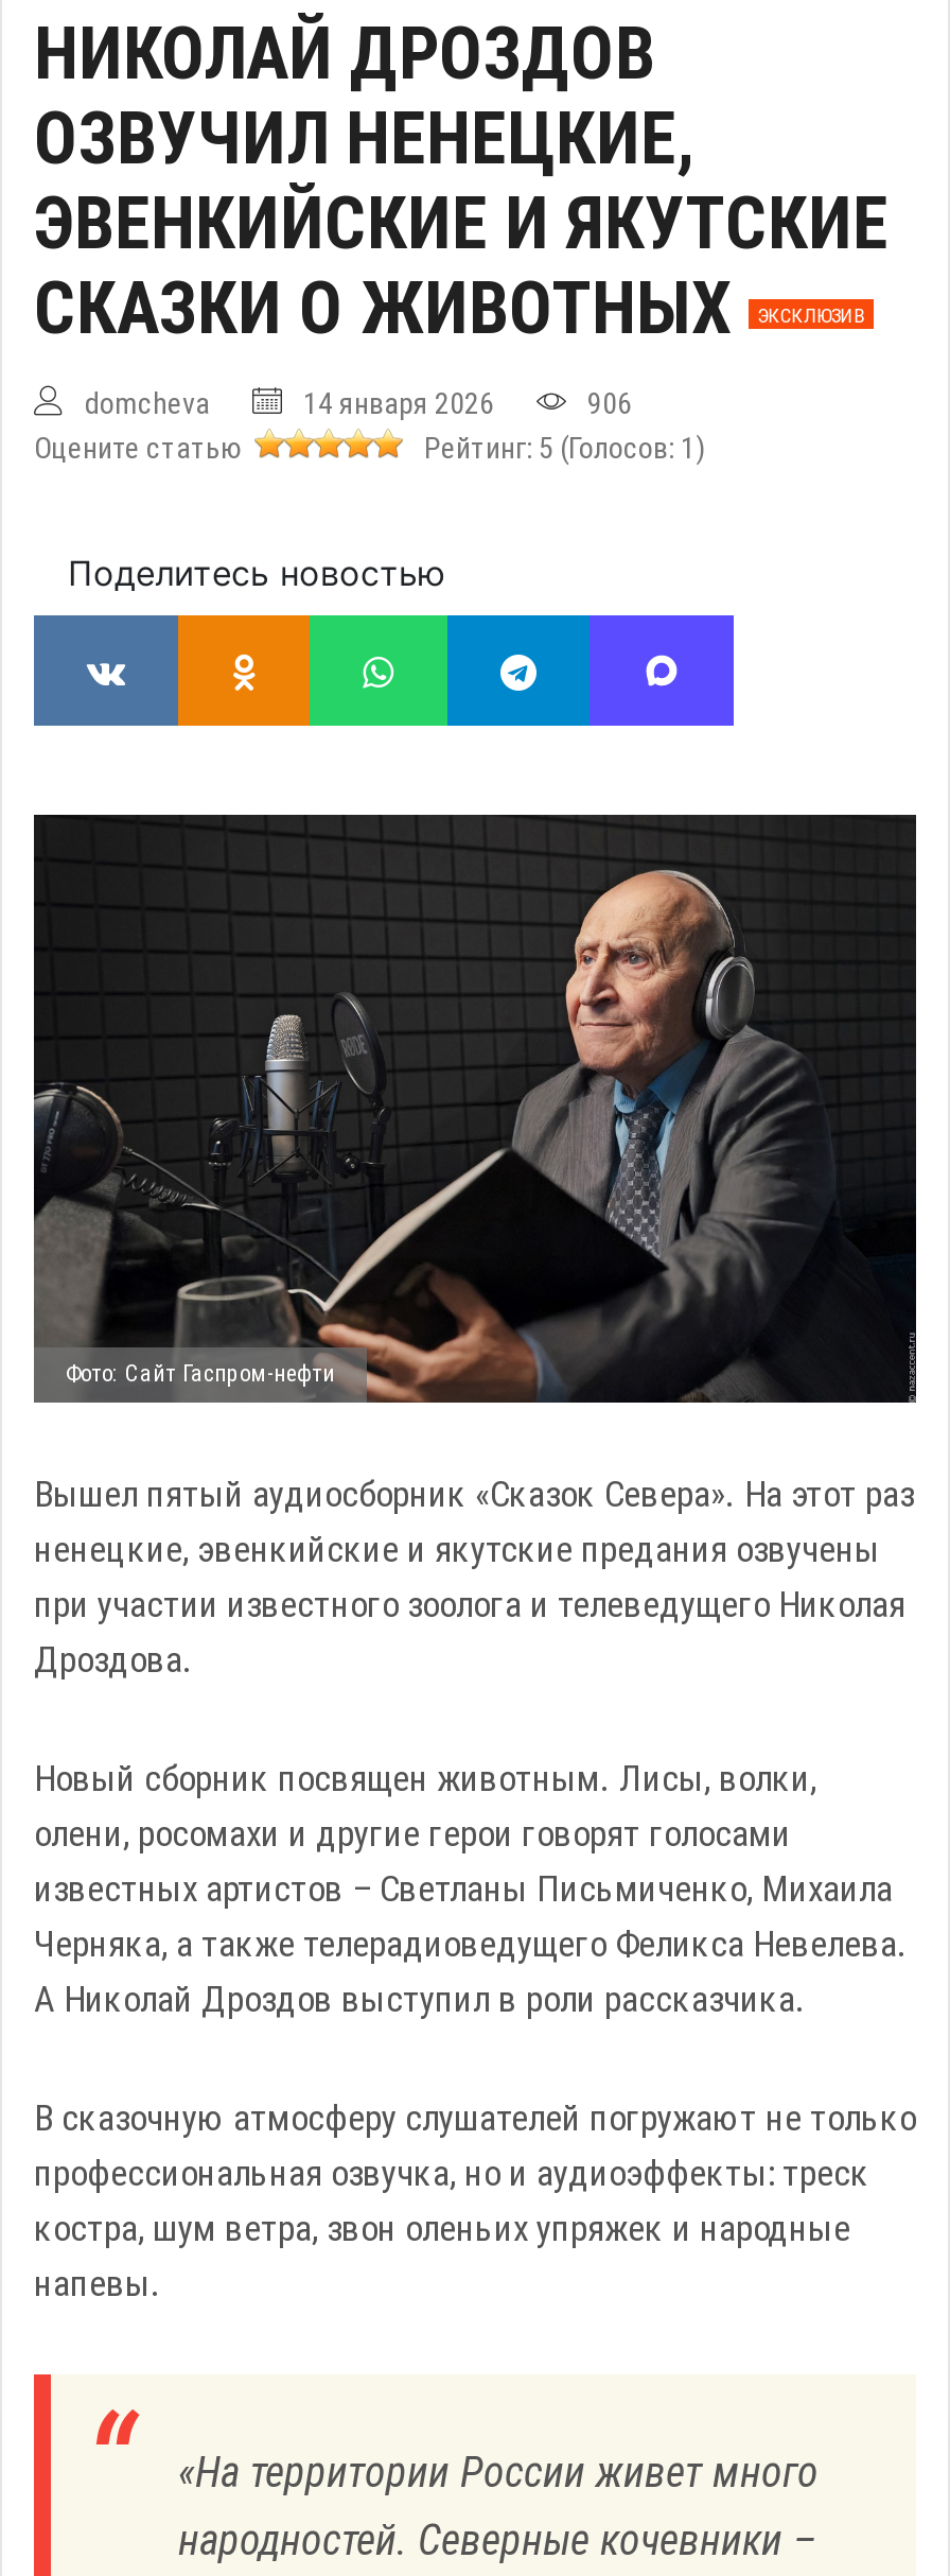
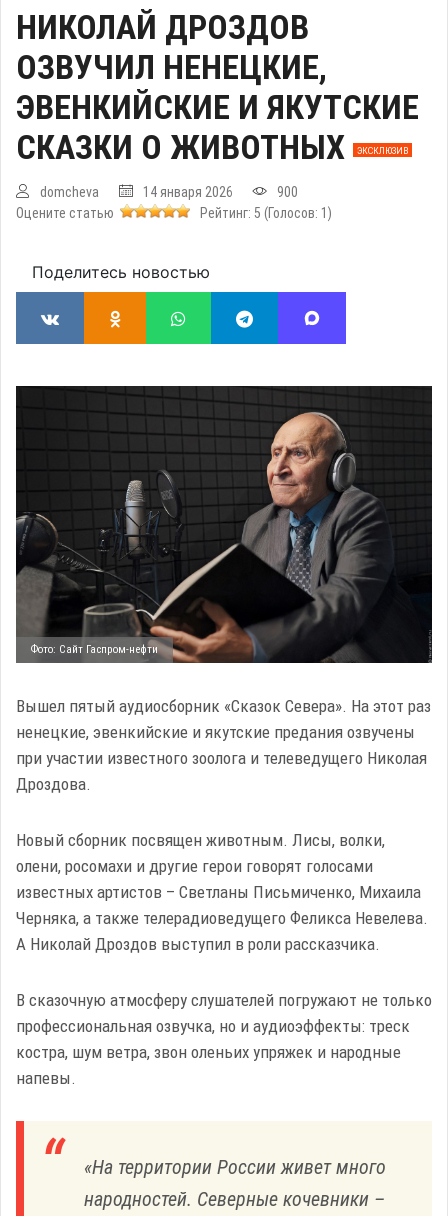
- 906
+ 900
